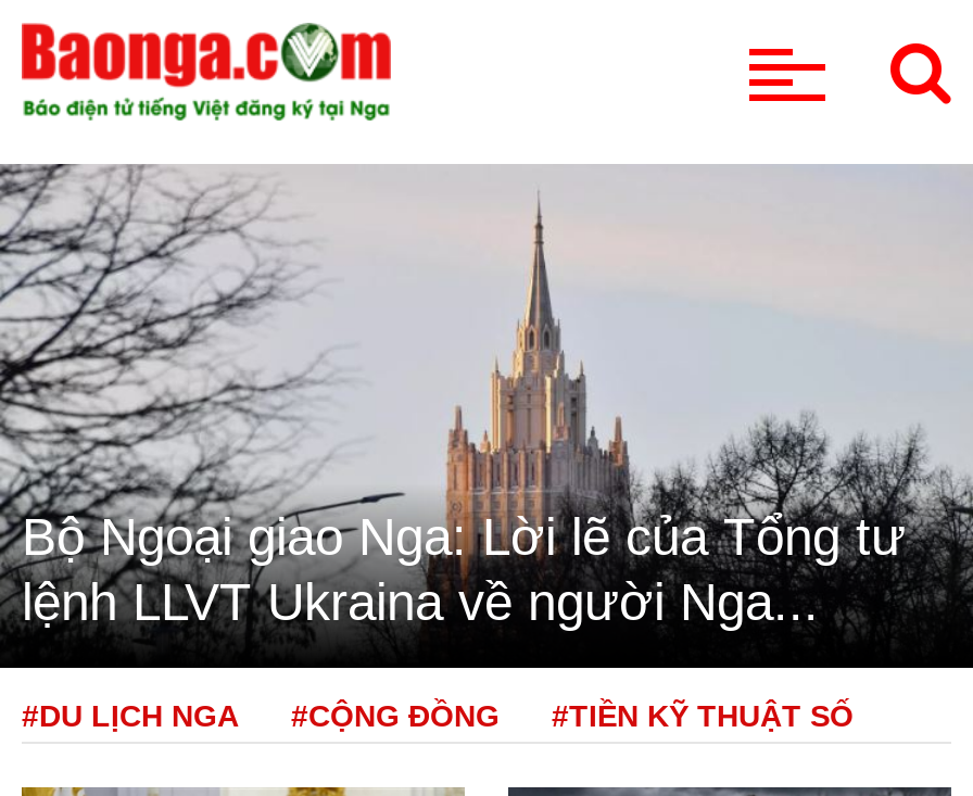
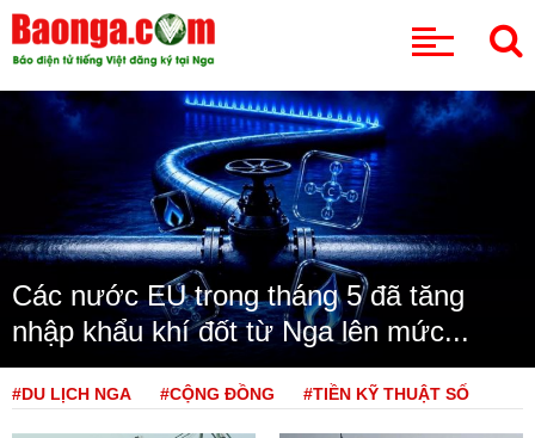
- [image]
- Bộ Ngoại giao Nga: Lời lẽ của Tổng tư
- lệnh LLVT Ukraina về người Nga...
+ [image]
+ Các nước EU trong tháng 5 đã tăng
+ nhập khẩu khí đốt từ Nga lên mức...
